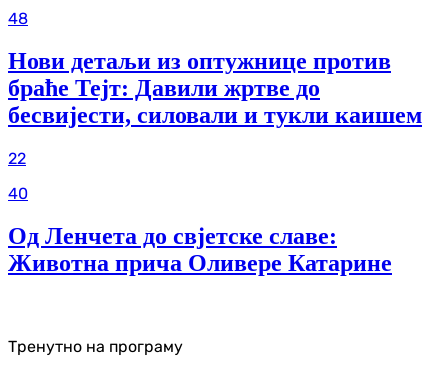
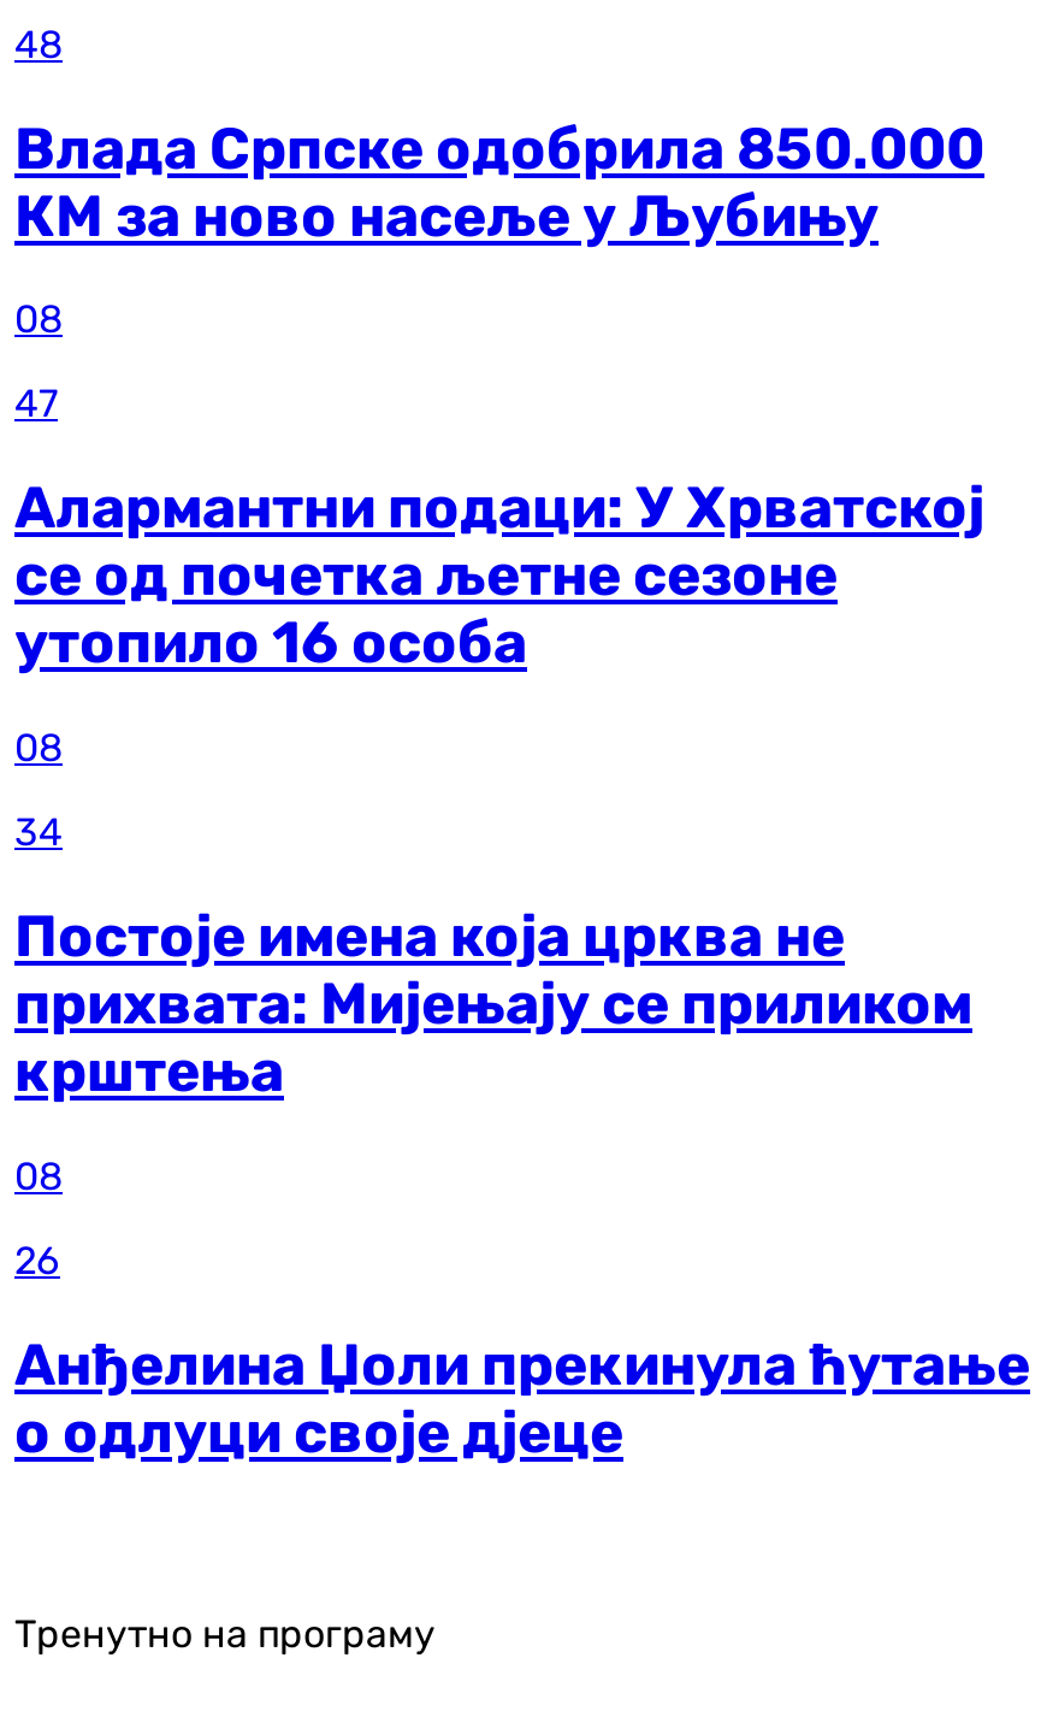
- Нови детаљи из оптужнице против
- браће Тејт: Давили жртве до
- бесвијести, силовали и тукли каишем
- 22
- 40
- Од Ленчета до свјетске славе:
- Животна прича Оливере Катарине
+ Влада Српске одобрила 850.000
+ КМ за ново насеље у Љубињу
+ 08
+ 47
+ Алармантни подаци: У Хрватској
+ се од почетка љетне сезоне
+ утопило 16 особа
+ 08
+ 34
+ Постоје имена која црква не
+ прихвата: Мијењају се приликом
+ крштења
+ 08
+ 26
+ Анђелина Џоли прекинула ћутање
+ о одлуци своје д‌јеце
